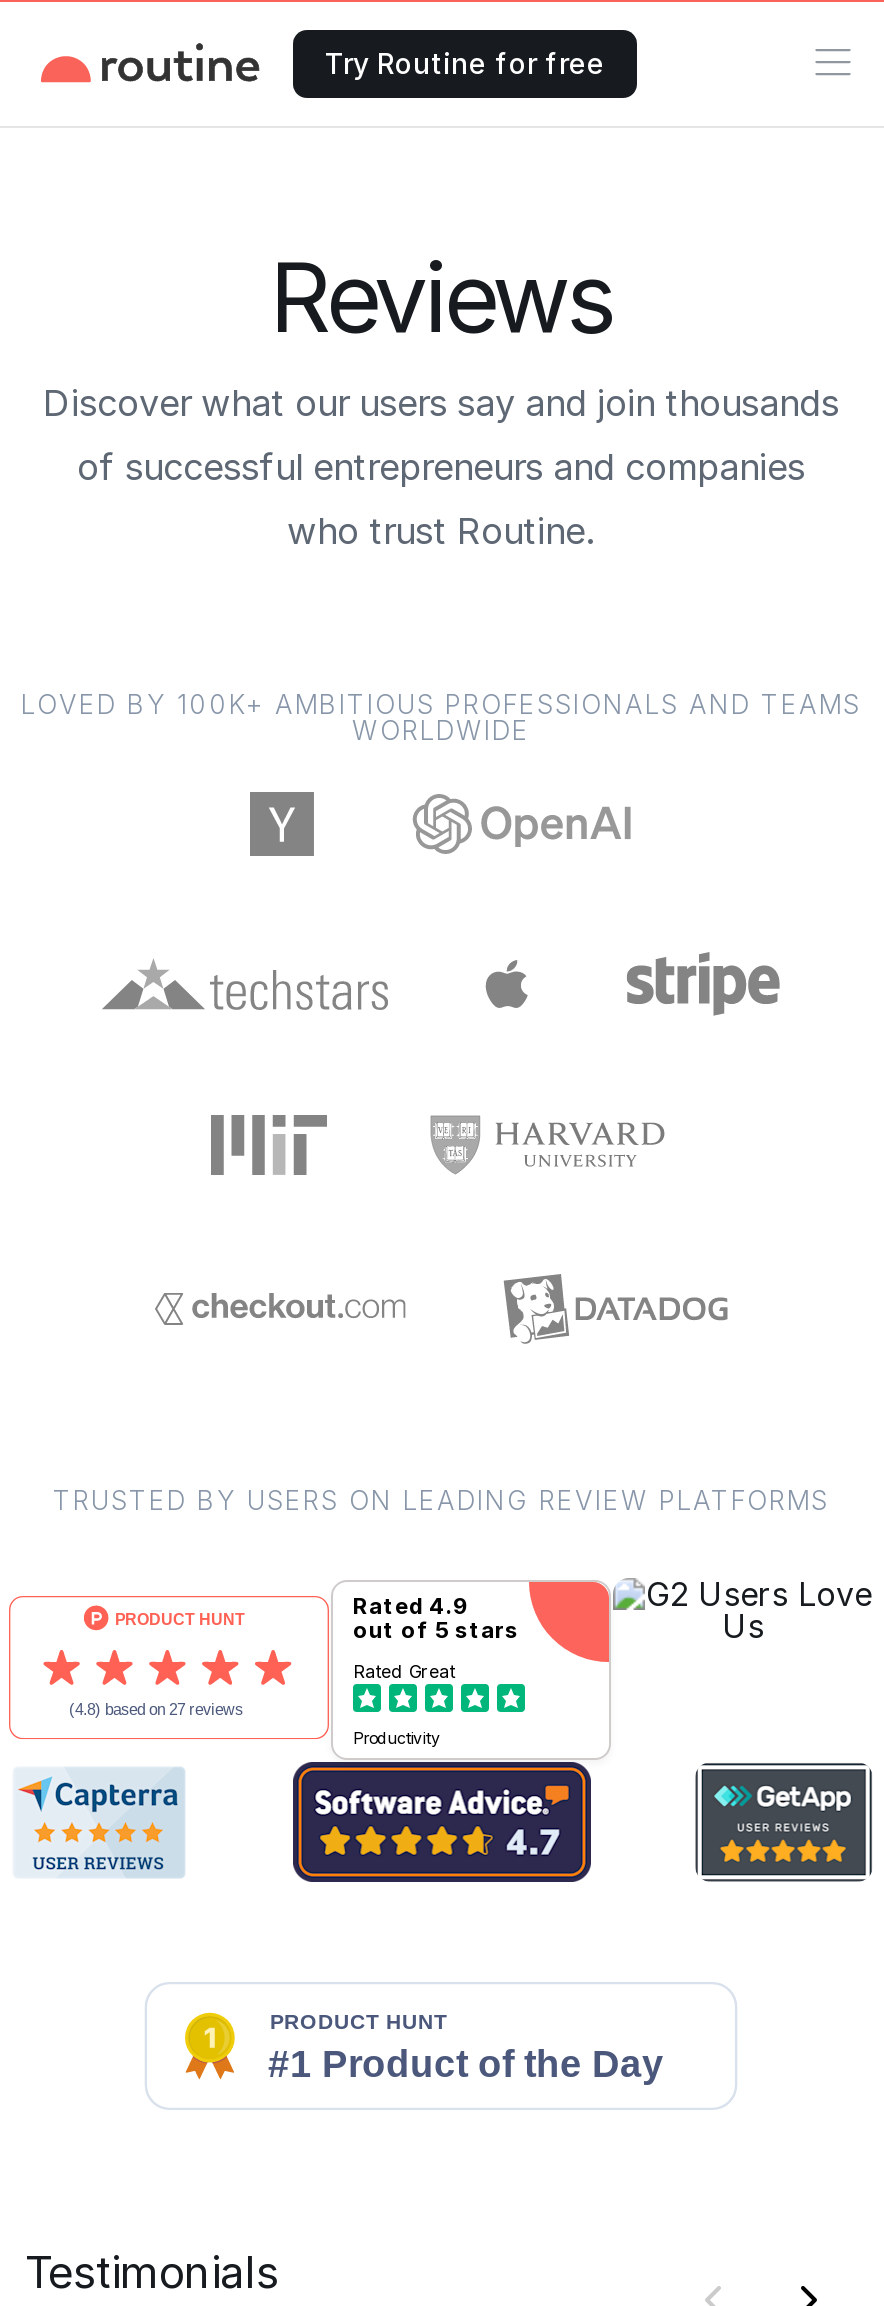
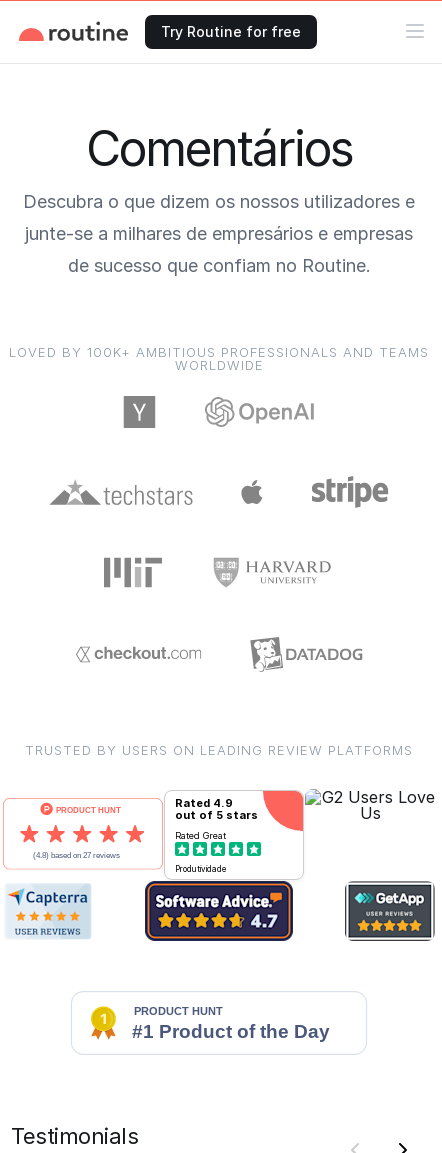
- Reviews
- Discover what our users say and join thousands
+ Comentários
+ Descubra o que dizem os nossos utilizadores e

- of successful entrepreneurs and companies
+ junte-se a milhares de empresários e empresas

- who trust Routine.
+ de sucesso que confiam no Routine.

- Productivity
+ Produtividade
